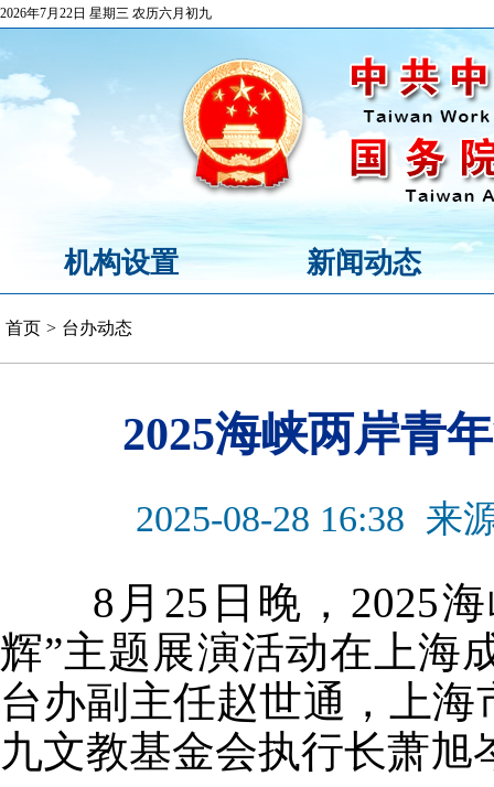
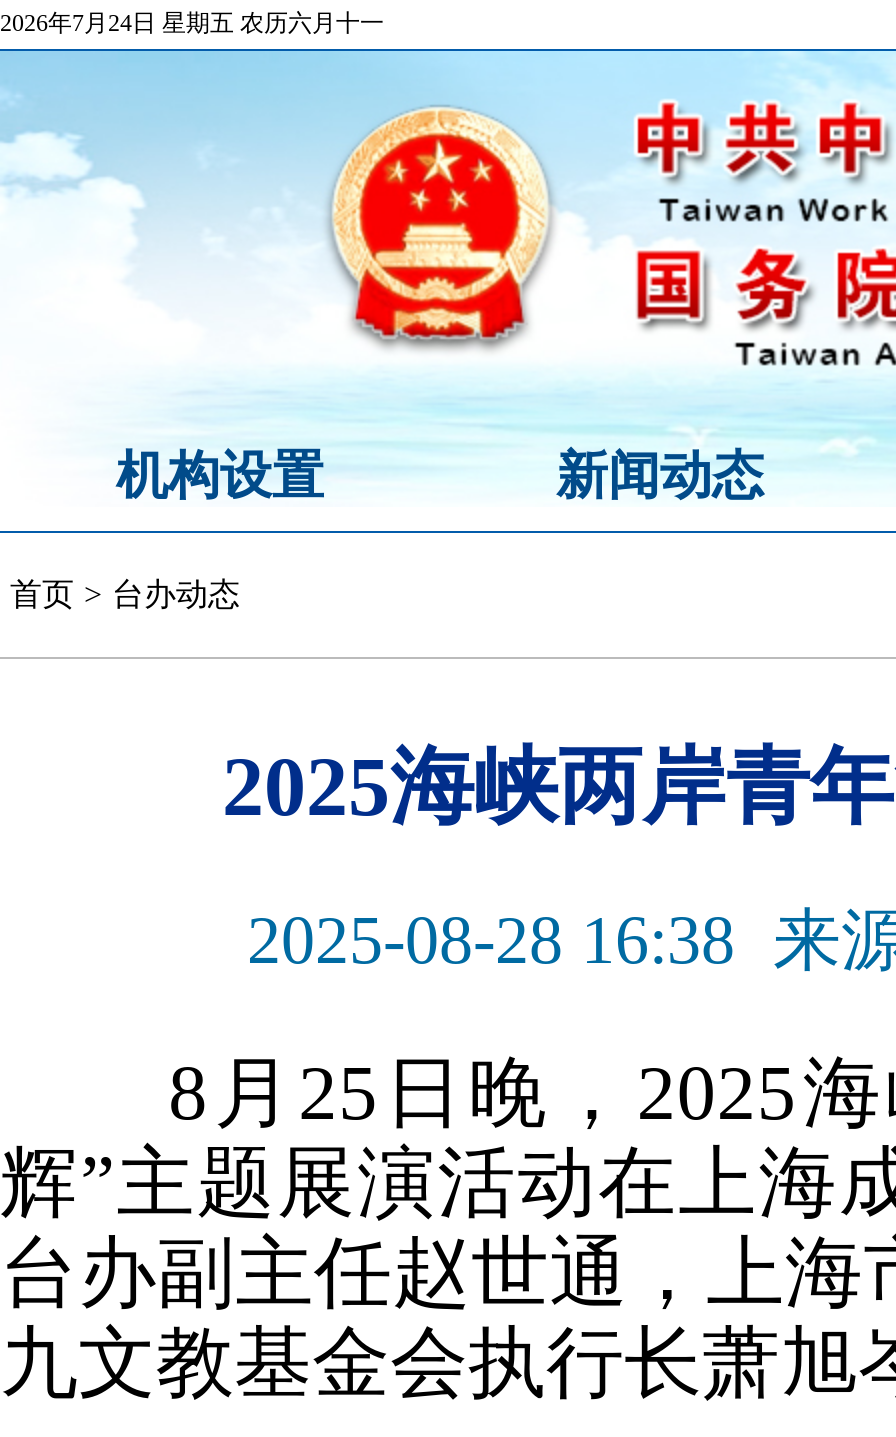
- 2026年7月22日 星期三 农历六月初九
+ 2026年7月24日 星期五 农历六月十一
